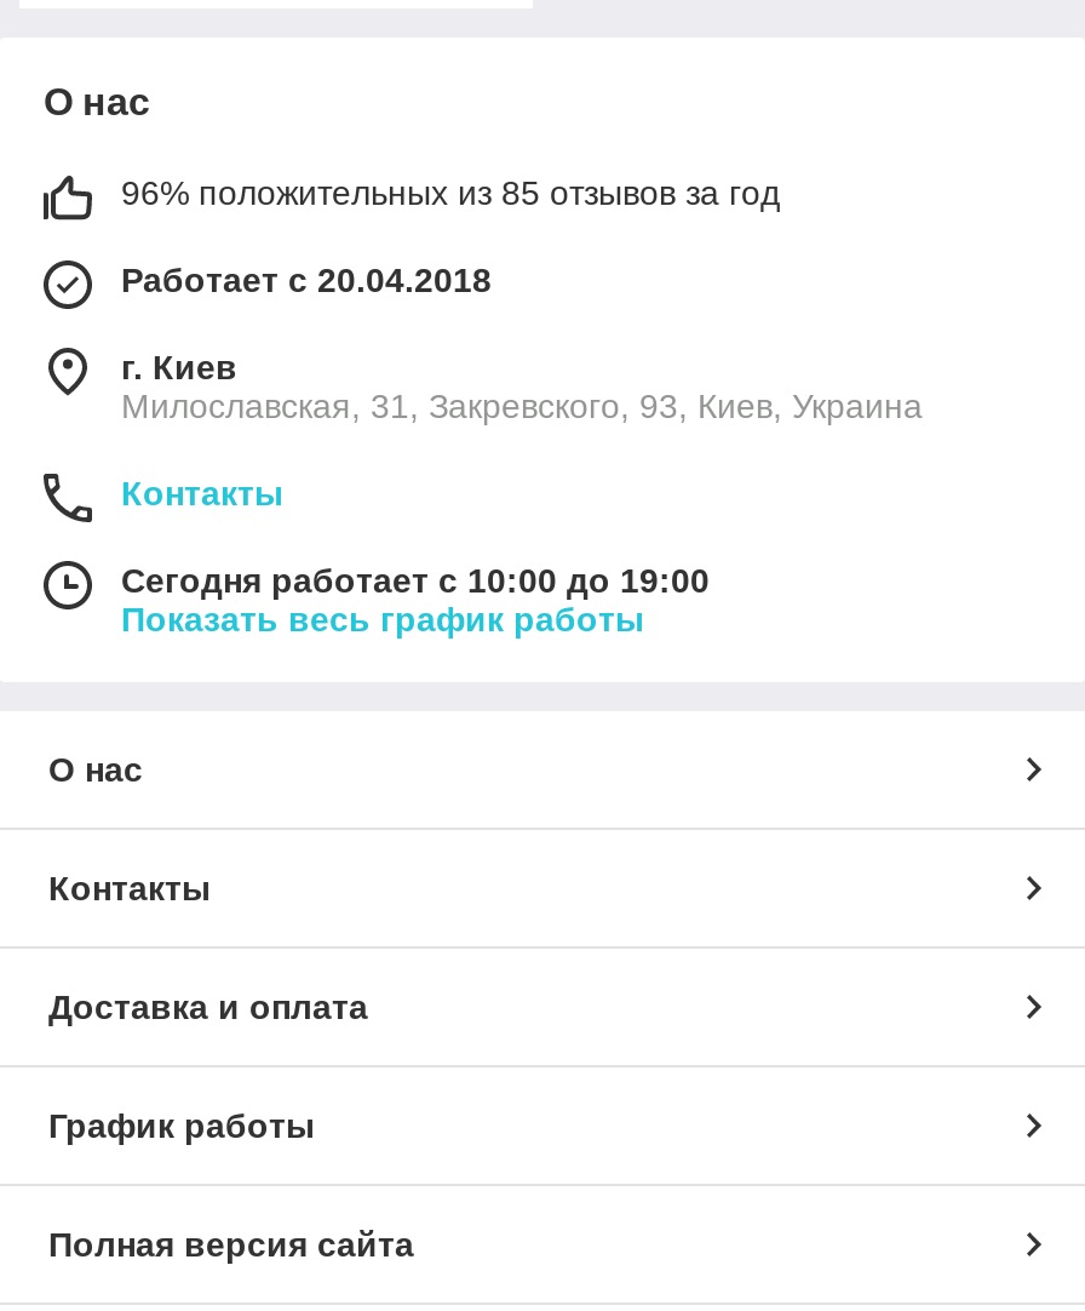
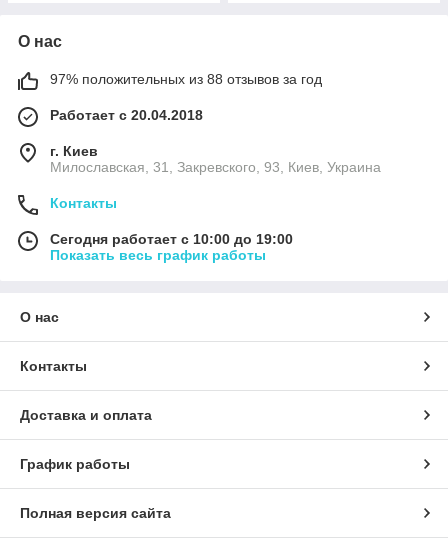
- 96% положительных из 85 отзывов за год
+ 97% положительных из 88 отзывов за год
